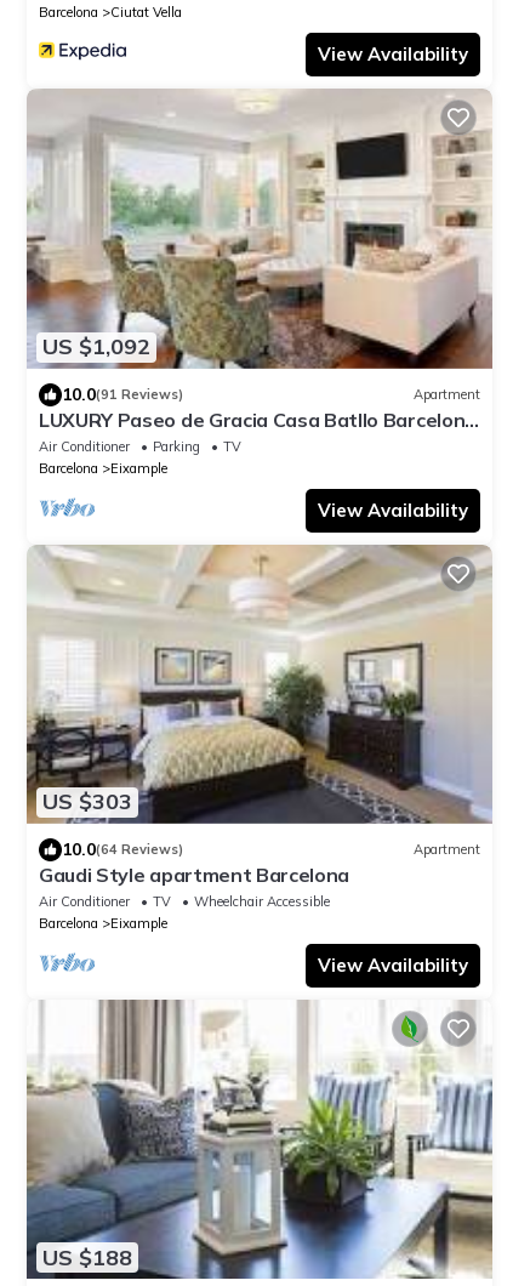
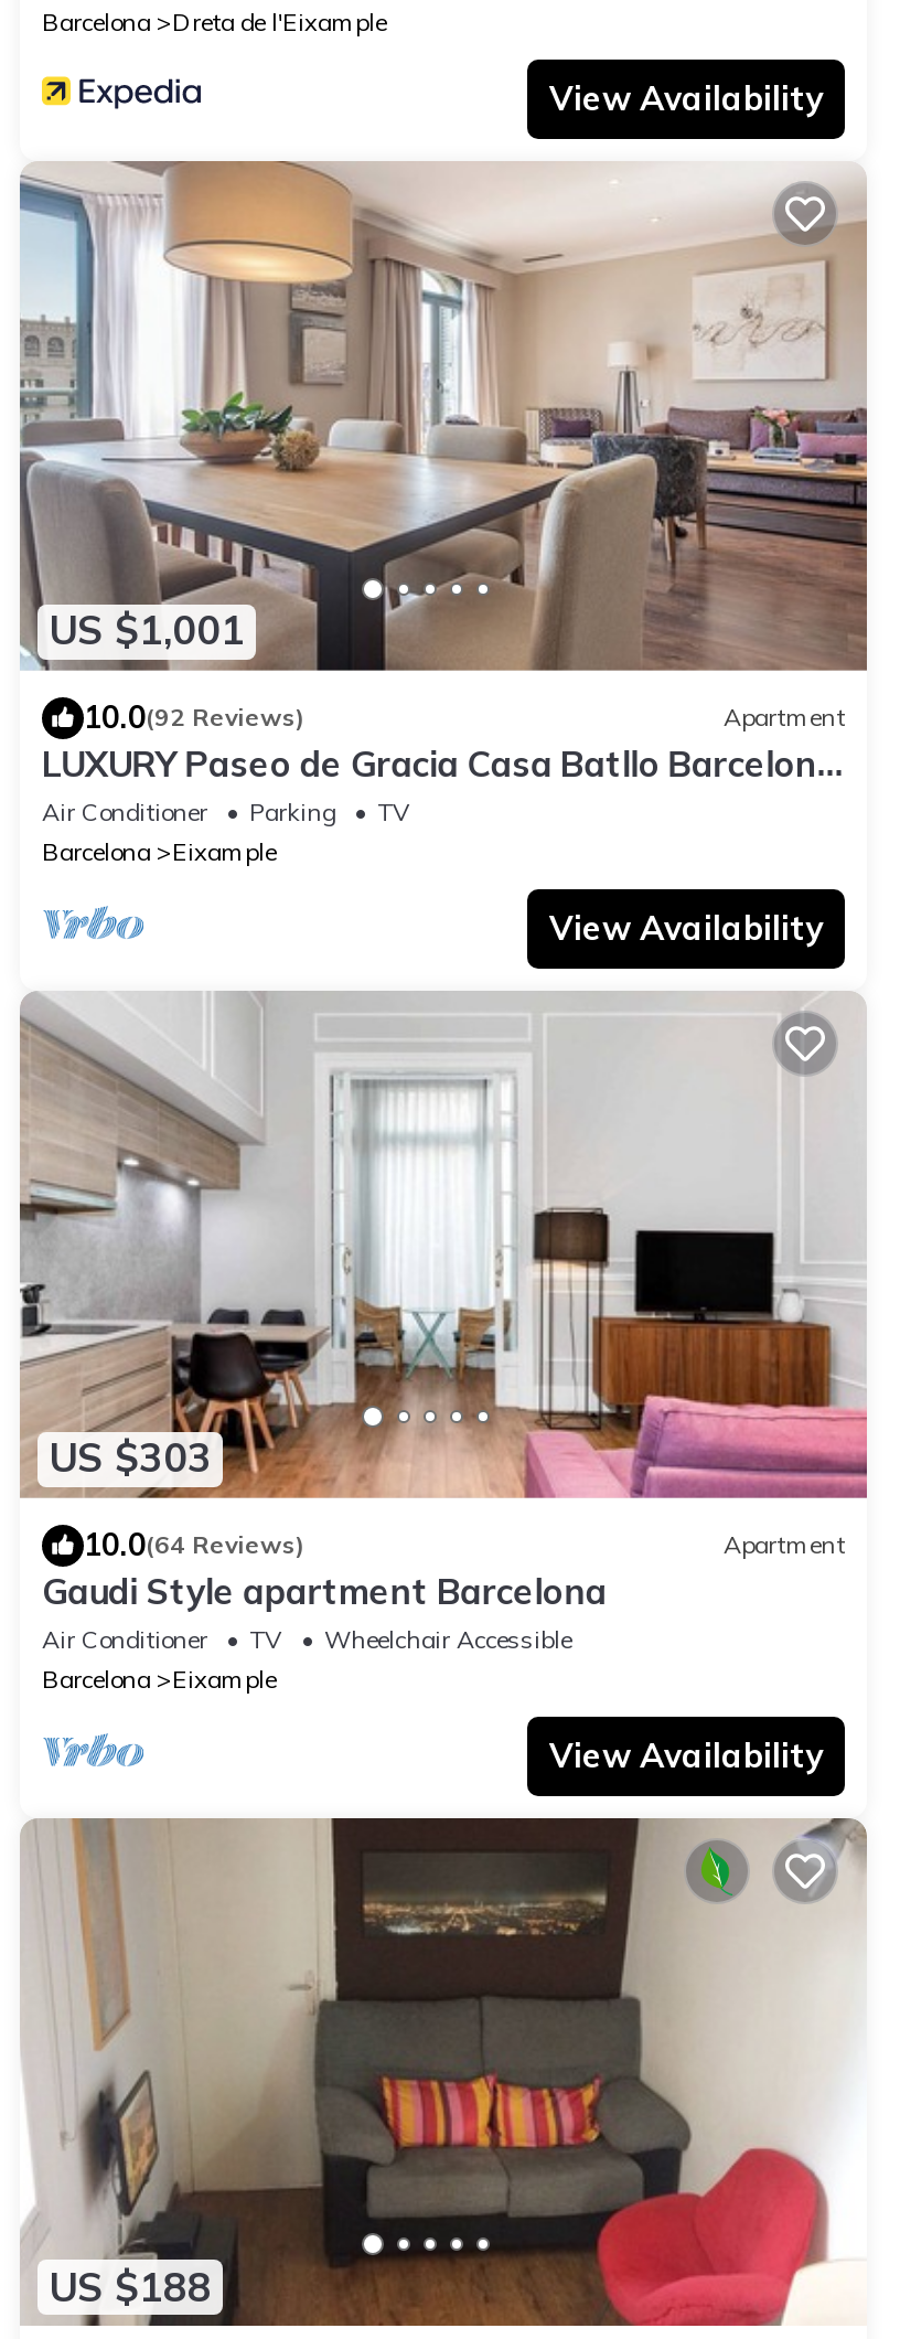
- Ciutat Vella
+ Dreta de l'Eixample

- [image]
- US $1,092
+ [image]
+ US $1,001

- 10.0(91 Reviews)
+ 10.0(92 Reviews)

- [image]
+ [image]

- [image]
+ [image]
